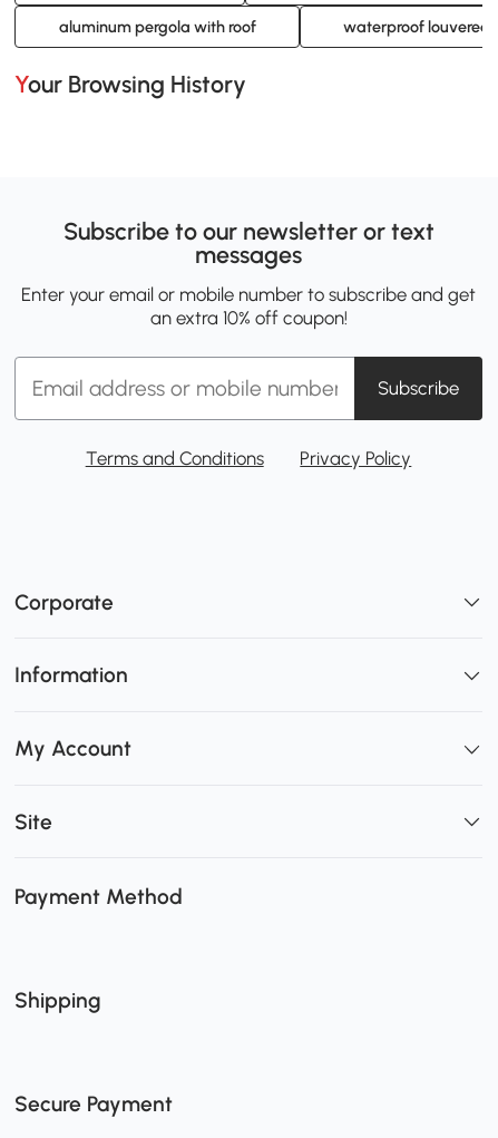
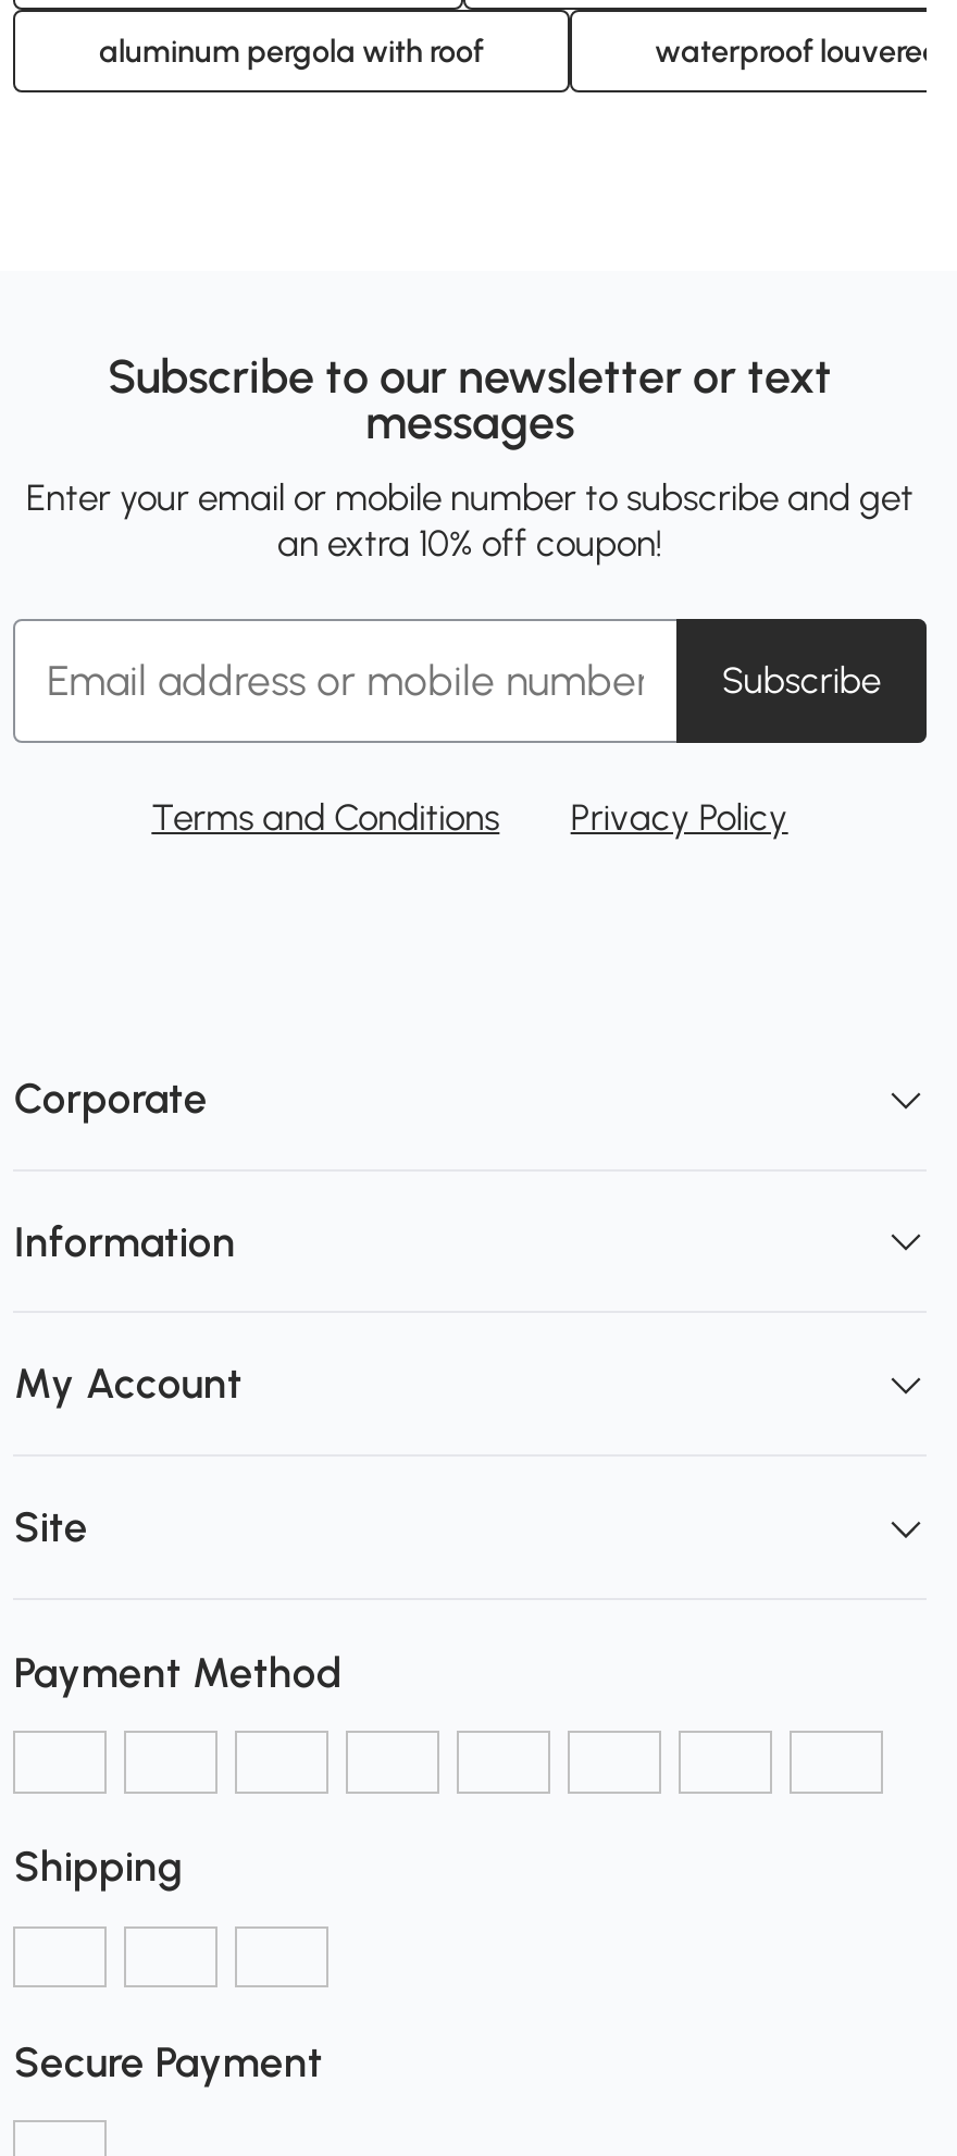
- Your Browsing History
